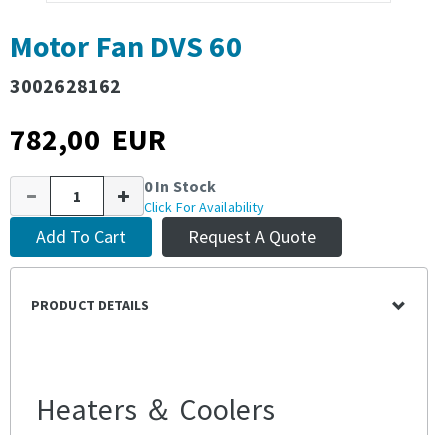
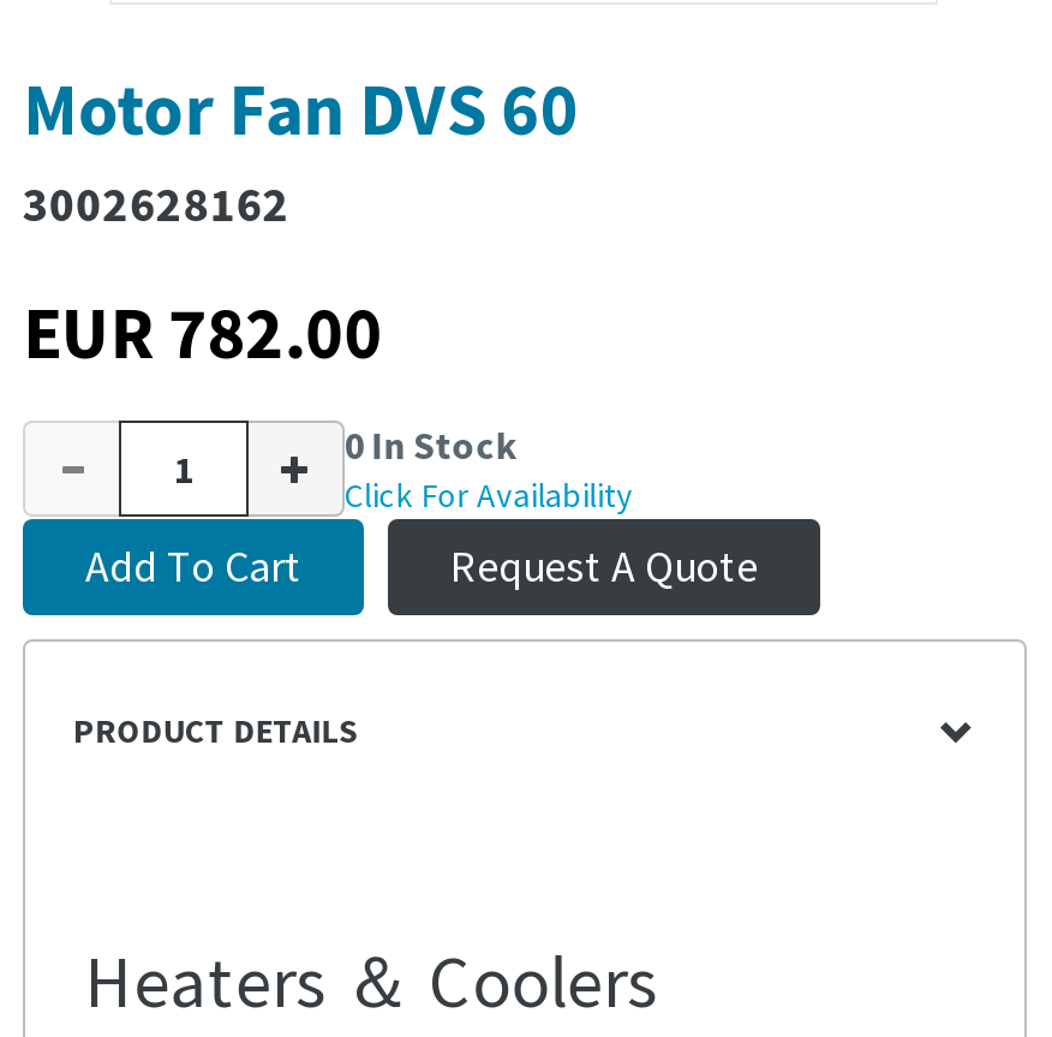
- 782,00 EUR
+ EUR 782.00
